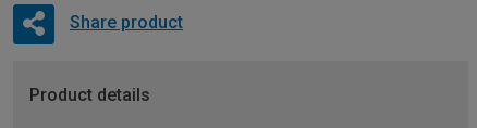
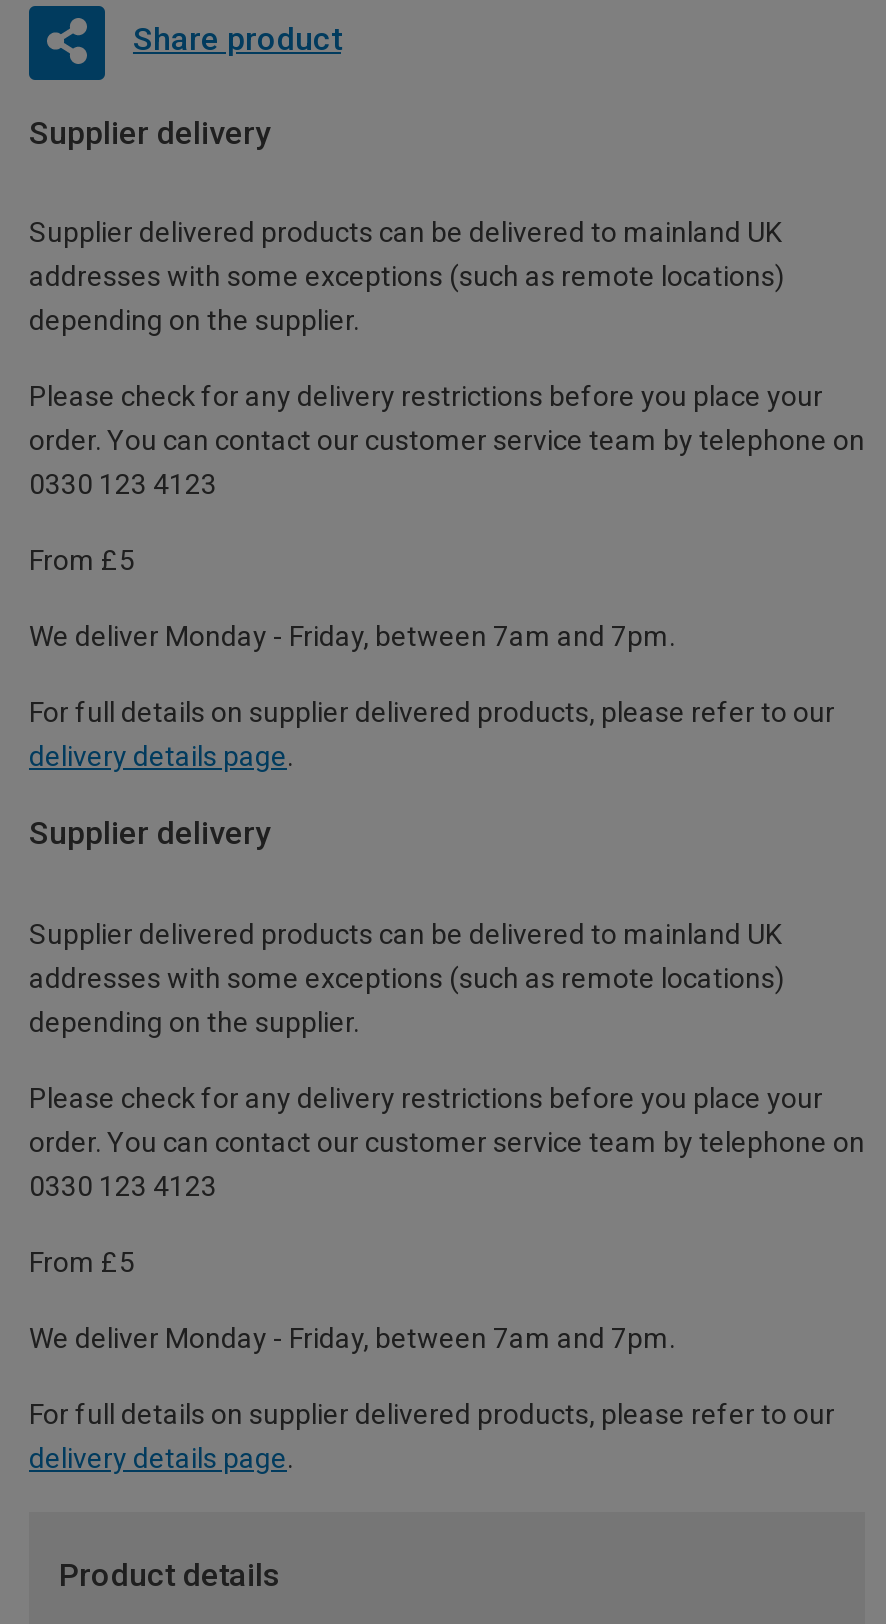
+ Supplier delivery
+ Supplier delivered products can be delivered to mainland UK
+ addresses with some exceptions (such as remote locations)
+ depending on the supplier.
+ Please check for any delivery restrictions before you place your
+ order. You can contact our customer service team by telephone on
+ 0330 123 4123
+ From £5
+ We deliver Monday - Friday, between 7am and 7pm.
+ For full details on supplier delivered products, please refer to our
+ delivery details page.
+ Supplier delivery
+ Supplier delivered products can be delivered to mainland UK
+ addresses with some exceptions (such as remote locations)
+ depending on the supplier.
+ Please check for any delivery restrictions before you place your
+ order. You can contact our customer service team by telephone on
+ 0330 123 4123
+ From £5
+ We deliver Monday - Friday, between 7am and 7pm.
+ For full details on supplier delivered products, please refer to our
+ delivery details page.
